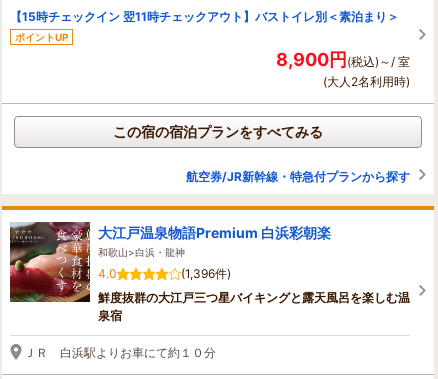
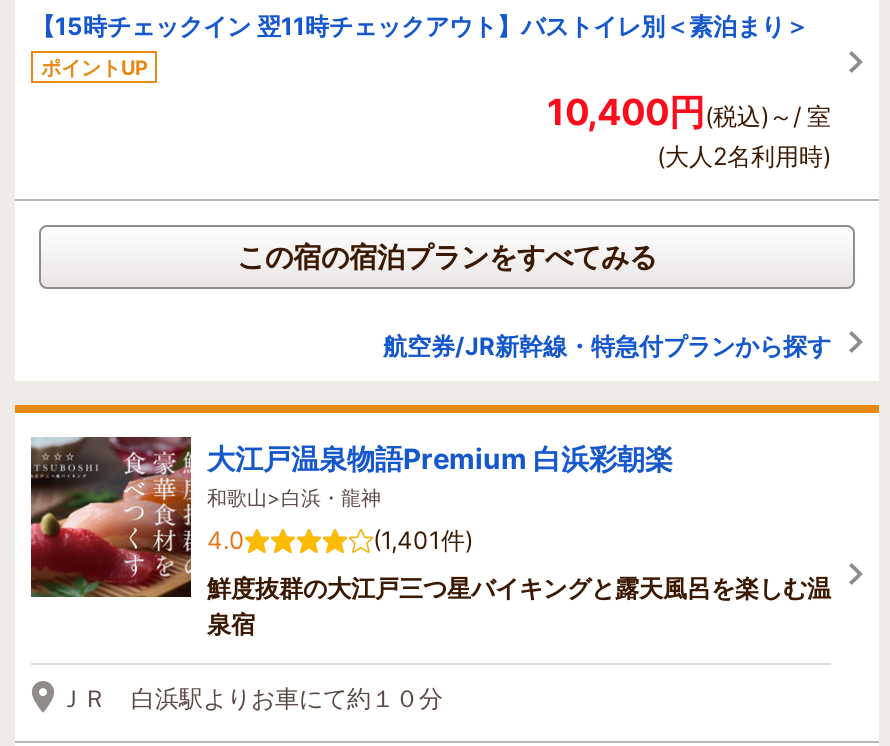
- 8,900円(税込)～/ 室
+ 10,400円(税込)～/ 室

- (1,396件)
+ (1,401件)
